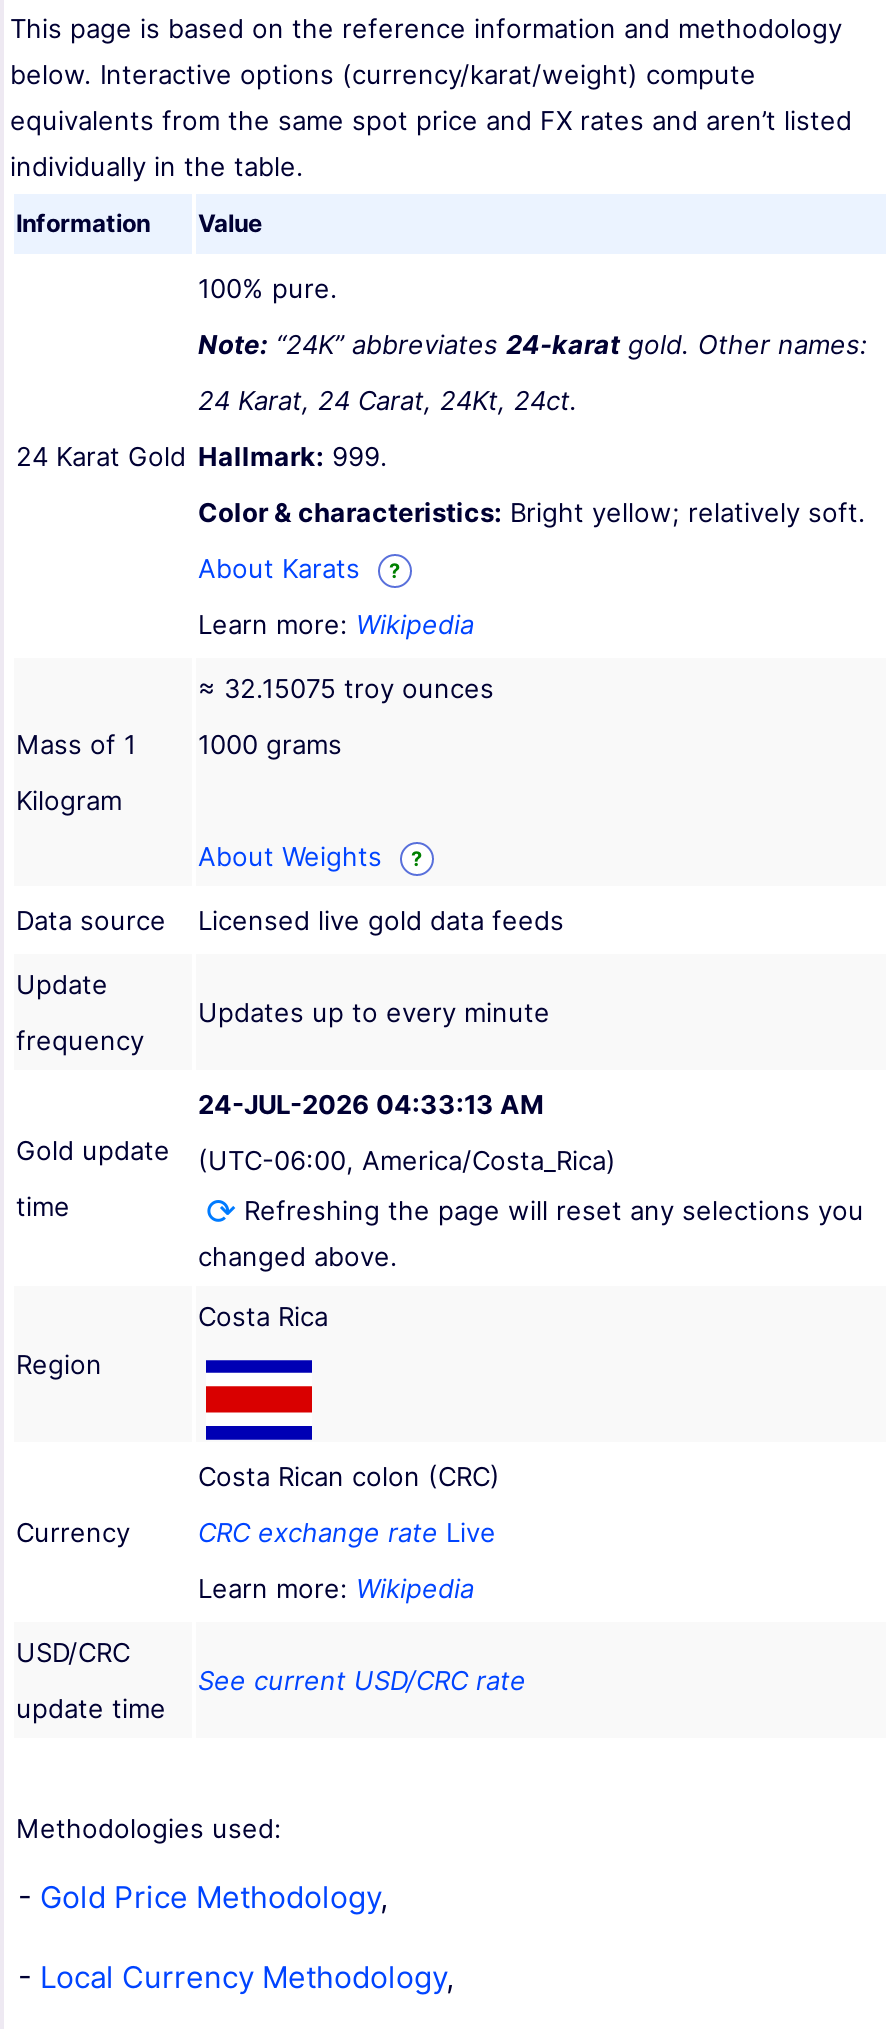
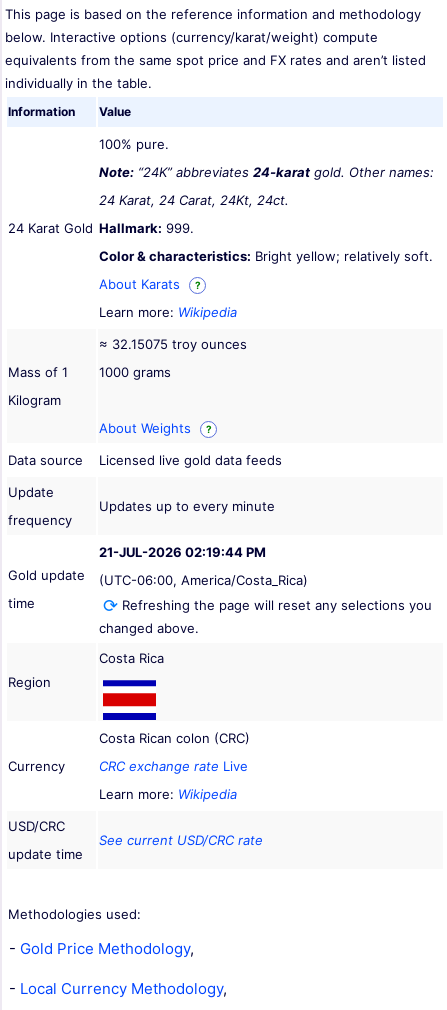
- 24-JUL-2026 04:33:13 AM
+ 21-JUL-2026 02:19:44 PM
